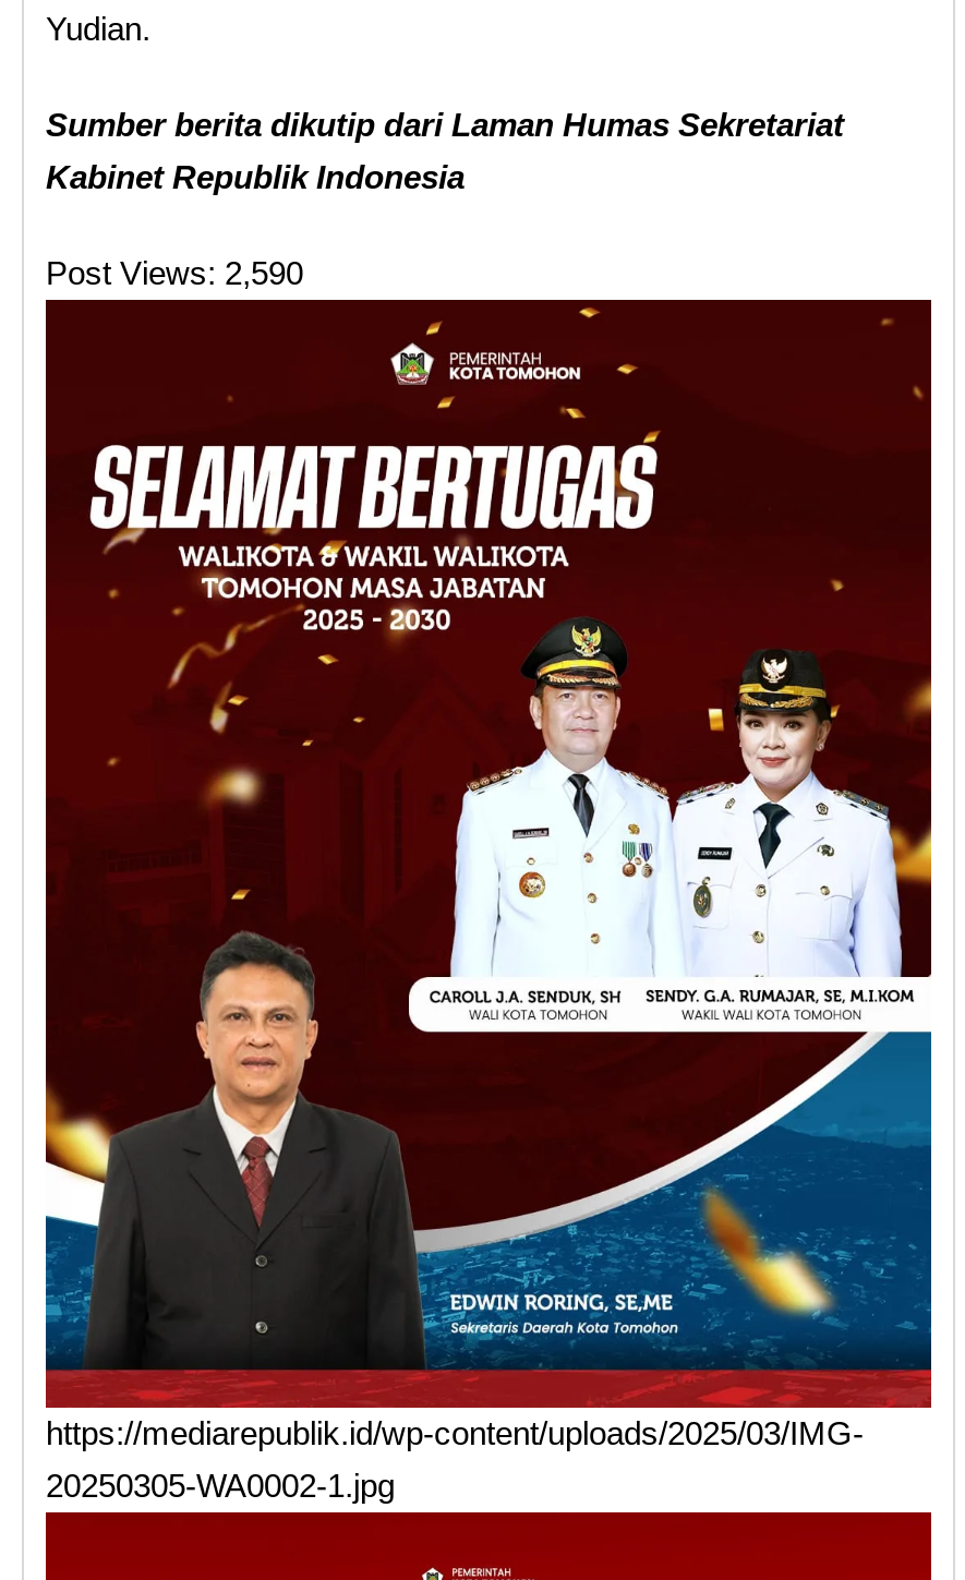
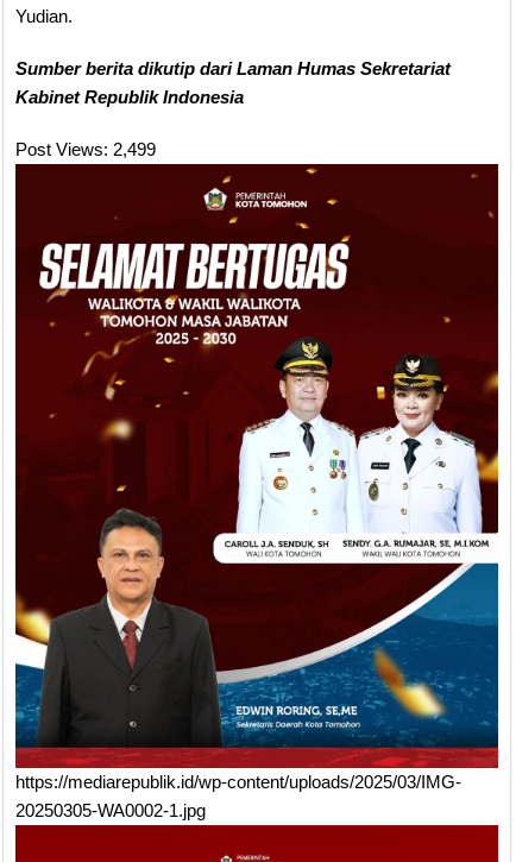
- Post Views: 2,590
+ Post Views: 2,499
